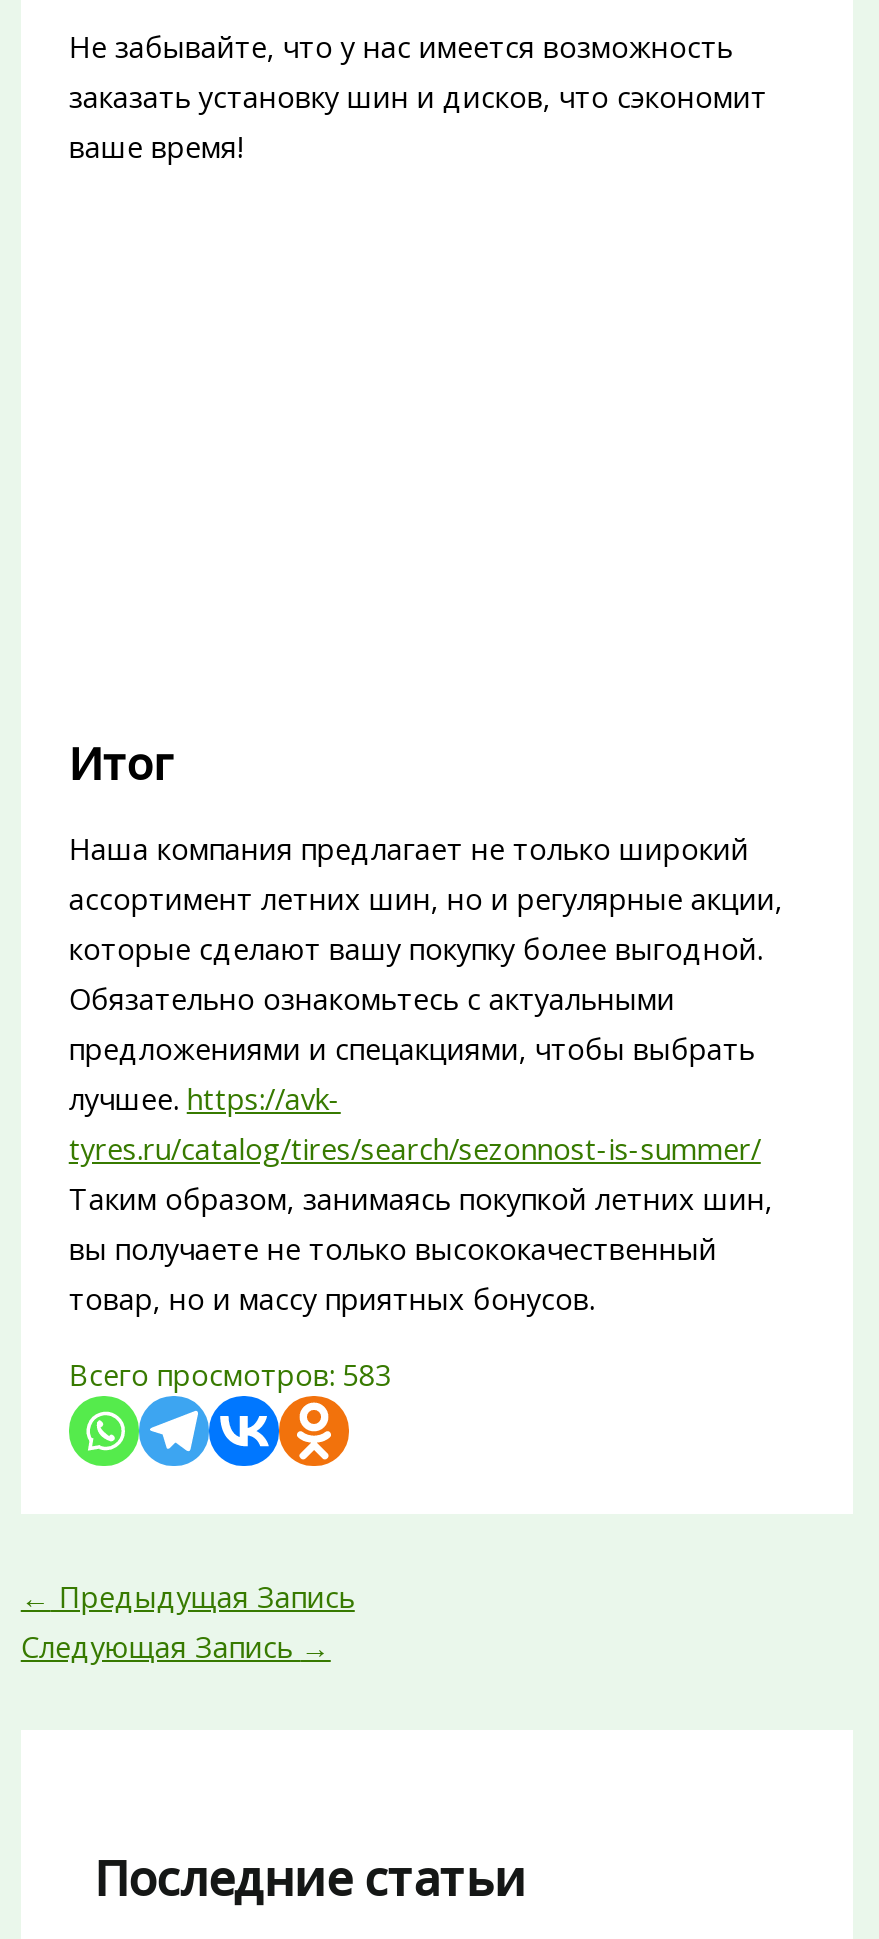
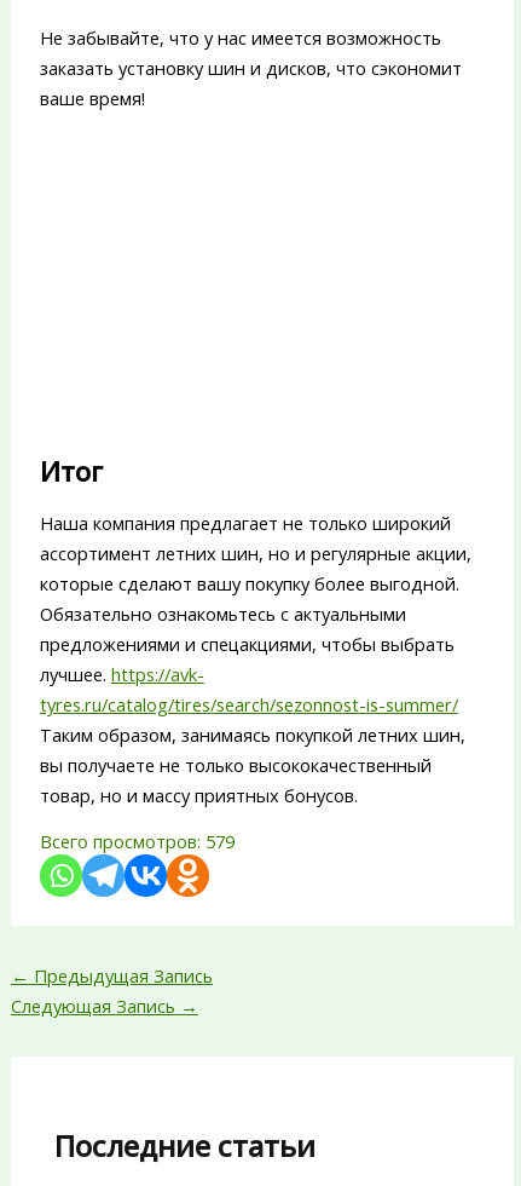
- Всего просмотров: 583
+ Всего просмотров: 579
